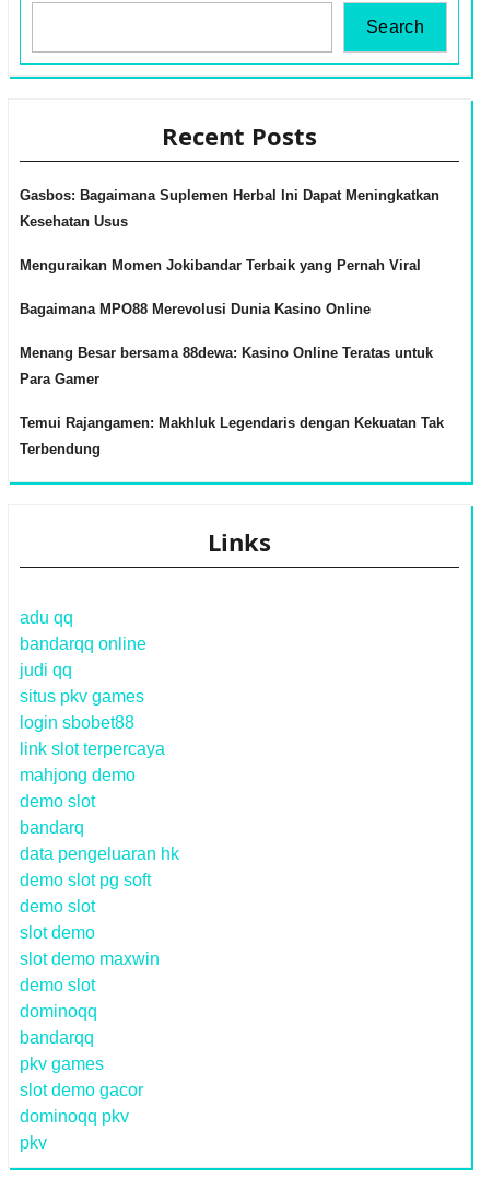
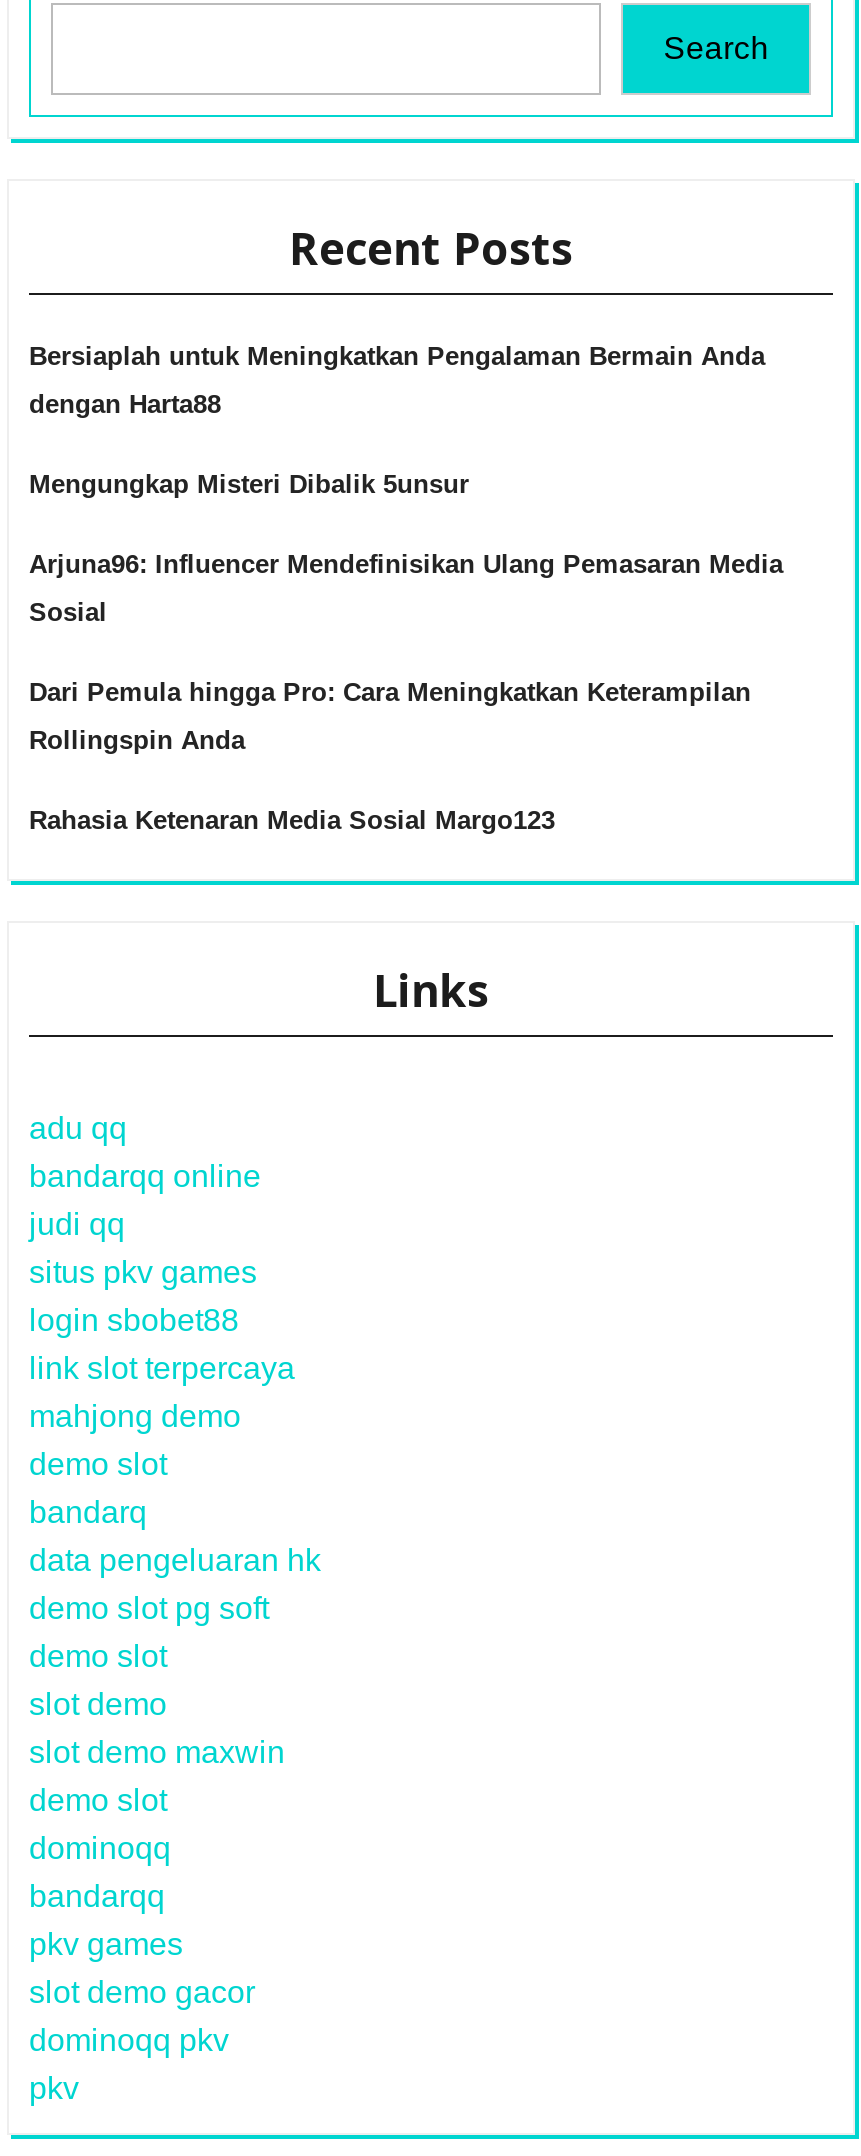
- Gasbos: Bagaimana Suplemen Herbal Ini Dapat Meningkatkan
+ Bersiaplah untuk Meningkatkan Pengalaman Bermain Anda

- Kesehatan Usus
+ dengan Harta88

- Menguraikan Momen Jokibandar Terbaik yang Pernah Viral
+ Mengungkap Misteri Dibalik 5unsur

- Bagaimana MPO88 Merevolusi Dunia Kasino Online
+ Arjuna96: Influencer Mendefinisikan Ulang Pemasaran Media

- Menang Besar bersama 88dewa: Kasino Online Teratas untuk
+ Sosial

- Para Gamer
+ Dari Pemula hingga Pro: Cara Meningkatkan Keterampilan

- Temui Rajangamen: Makhluk Legendaris dengan Kekuatan Tak
+ Rollingspin Anda

- Terbendung
+ Rahasia Ketenaran Media Sosial Margo123
